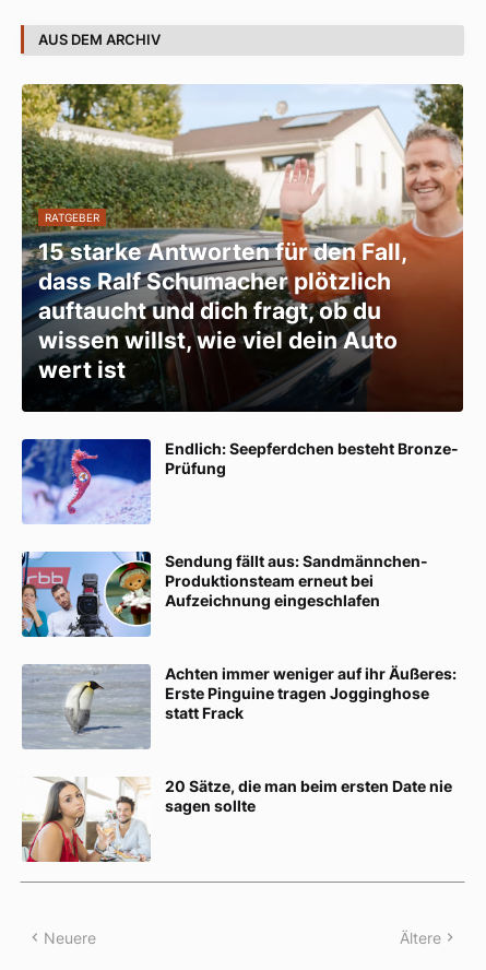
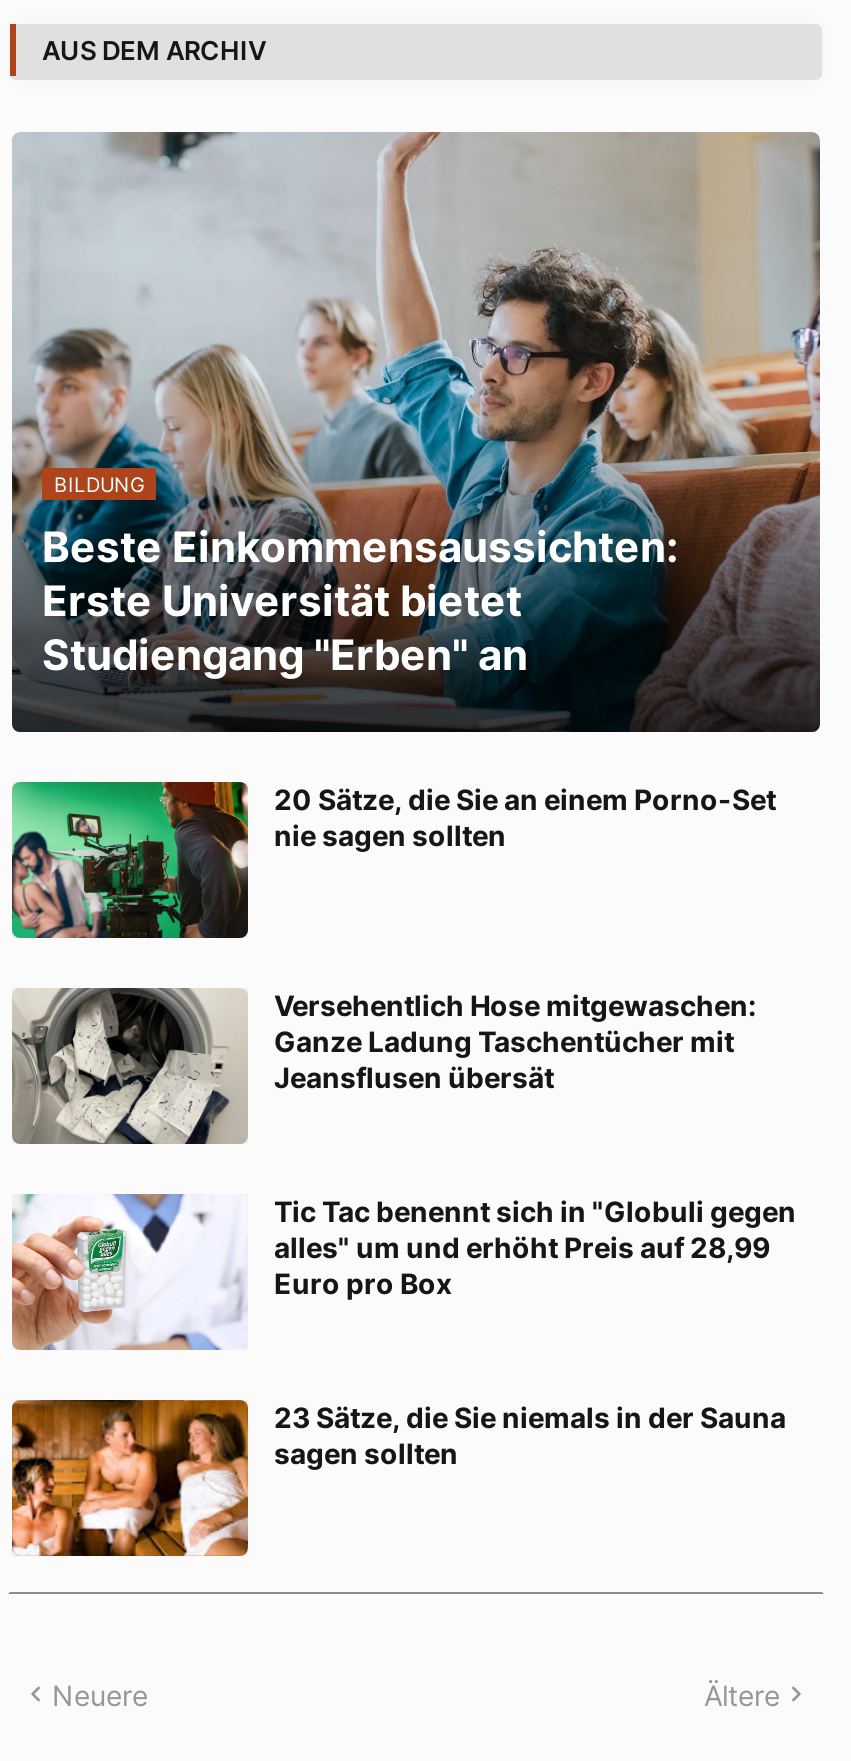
- [image]
- RATGEBER
+ [image]
+ BILDUNG

- 15 starke Antworten für den Fall,
- dass Ralf Schumacher plötzlich
- auftaucht und dich fragt, ob du
- wissen willst, wie viel dein Auto
- wert ist
+ Beste Einkommensaussichten:
+ Erste Universität bietet
+ Studiengang "Erben" an

- [image]
- Endlich: Seepferdchen besteht Bronze-
- Prüfung
+ [image]
+ 20 Sätze, die Sie an einem Porno-Set
+ nie sagen sollten

- [image]
- Sendung fällt aus: Sandmännchen-
- Produktionsteam erneut bei
- Aufzeichnung eingeschlafen
+ [image]
+ Versehentlich Hose mitgewaschen:
+ Ganze Ladung Taschentücher mit
+ Jeansflusen übersät

- [image]
- Achten immer weniger auf ihr Äußeres:
- Erste Pinguine tragen Jogginghose
- statt Frack
+ [image]
+ Tic Tac benennt sich in "Globuli gegen
+ alles" um und erhöht Preis auf 28,99
+ Euro pro Box

- [image]
- 20 Sätze, die man beim ersten Date nie
- sagen sollte
+ [image]
+ 23 Sätze, die Sie niemals in der Sauna
+ sagen sollten
